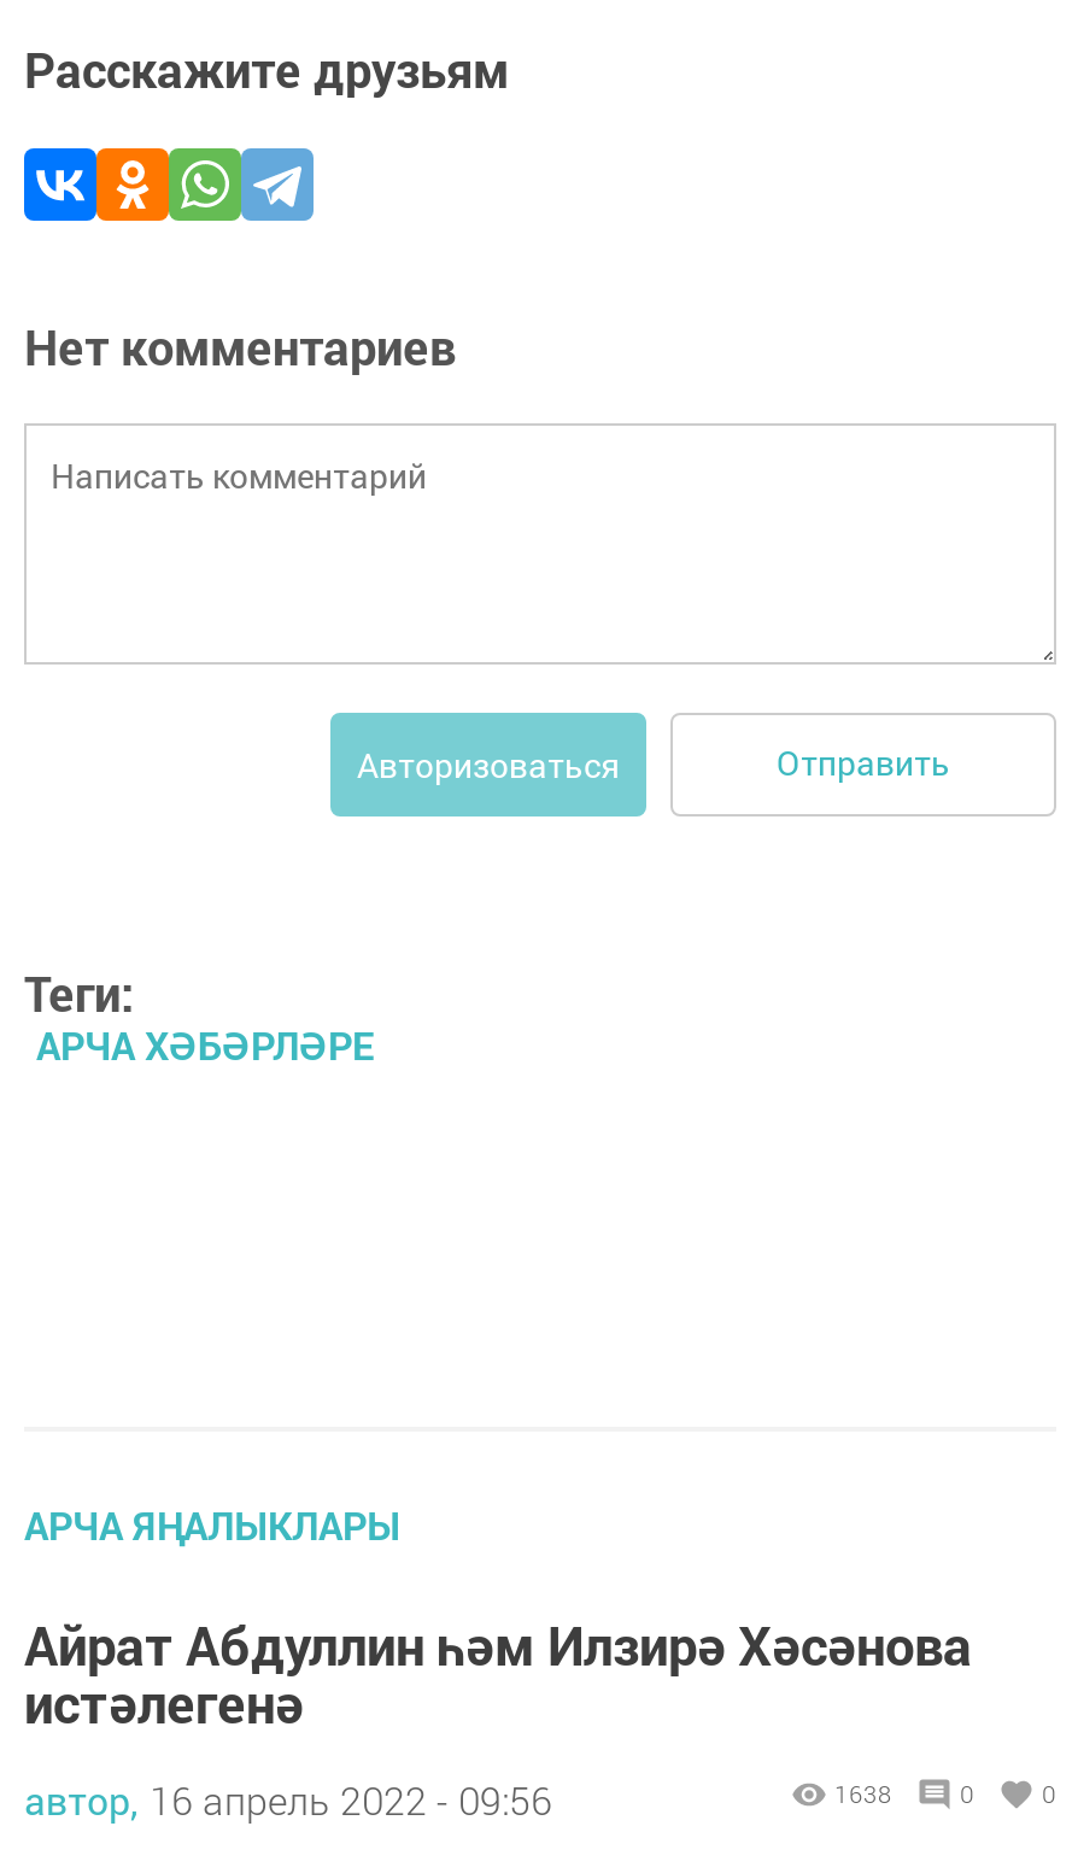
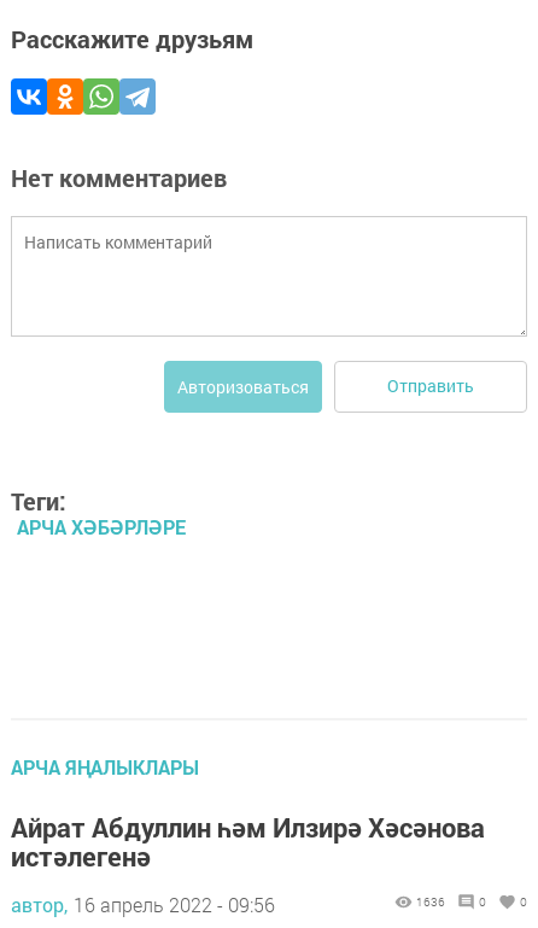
- 1638
+ 1636
